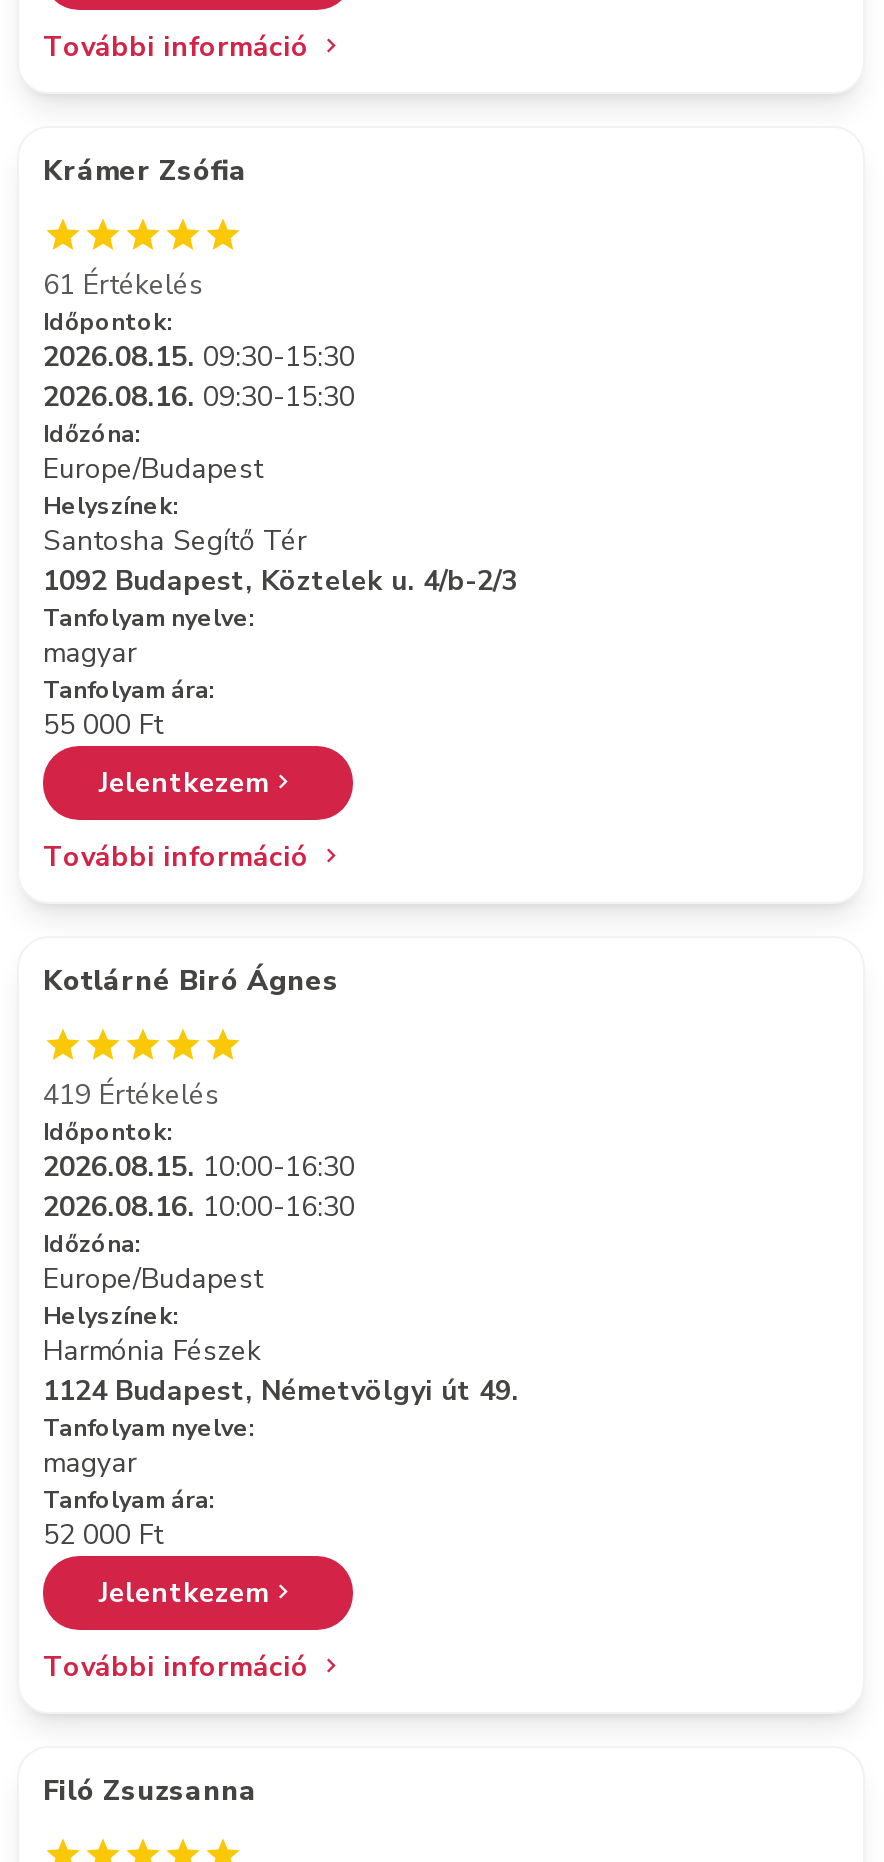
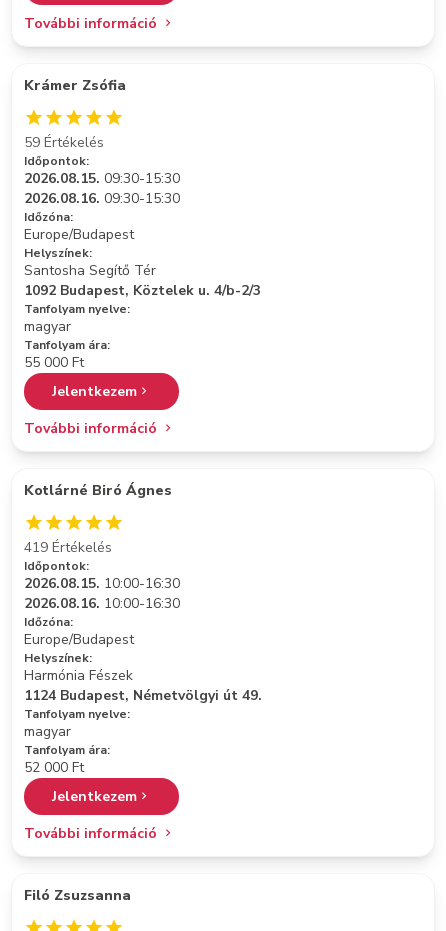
- 61 Értékelés
+ 59 Értékelés
